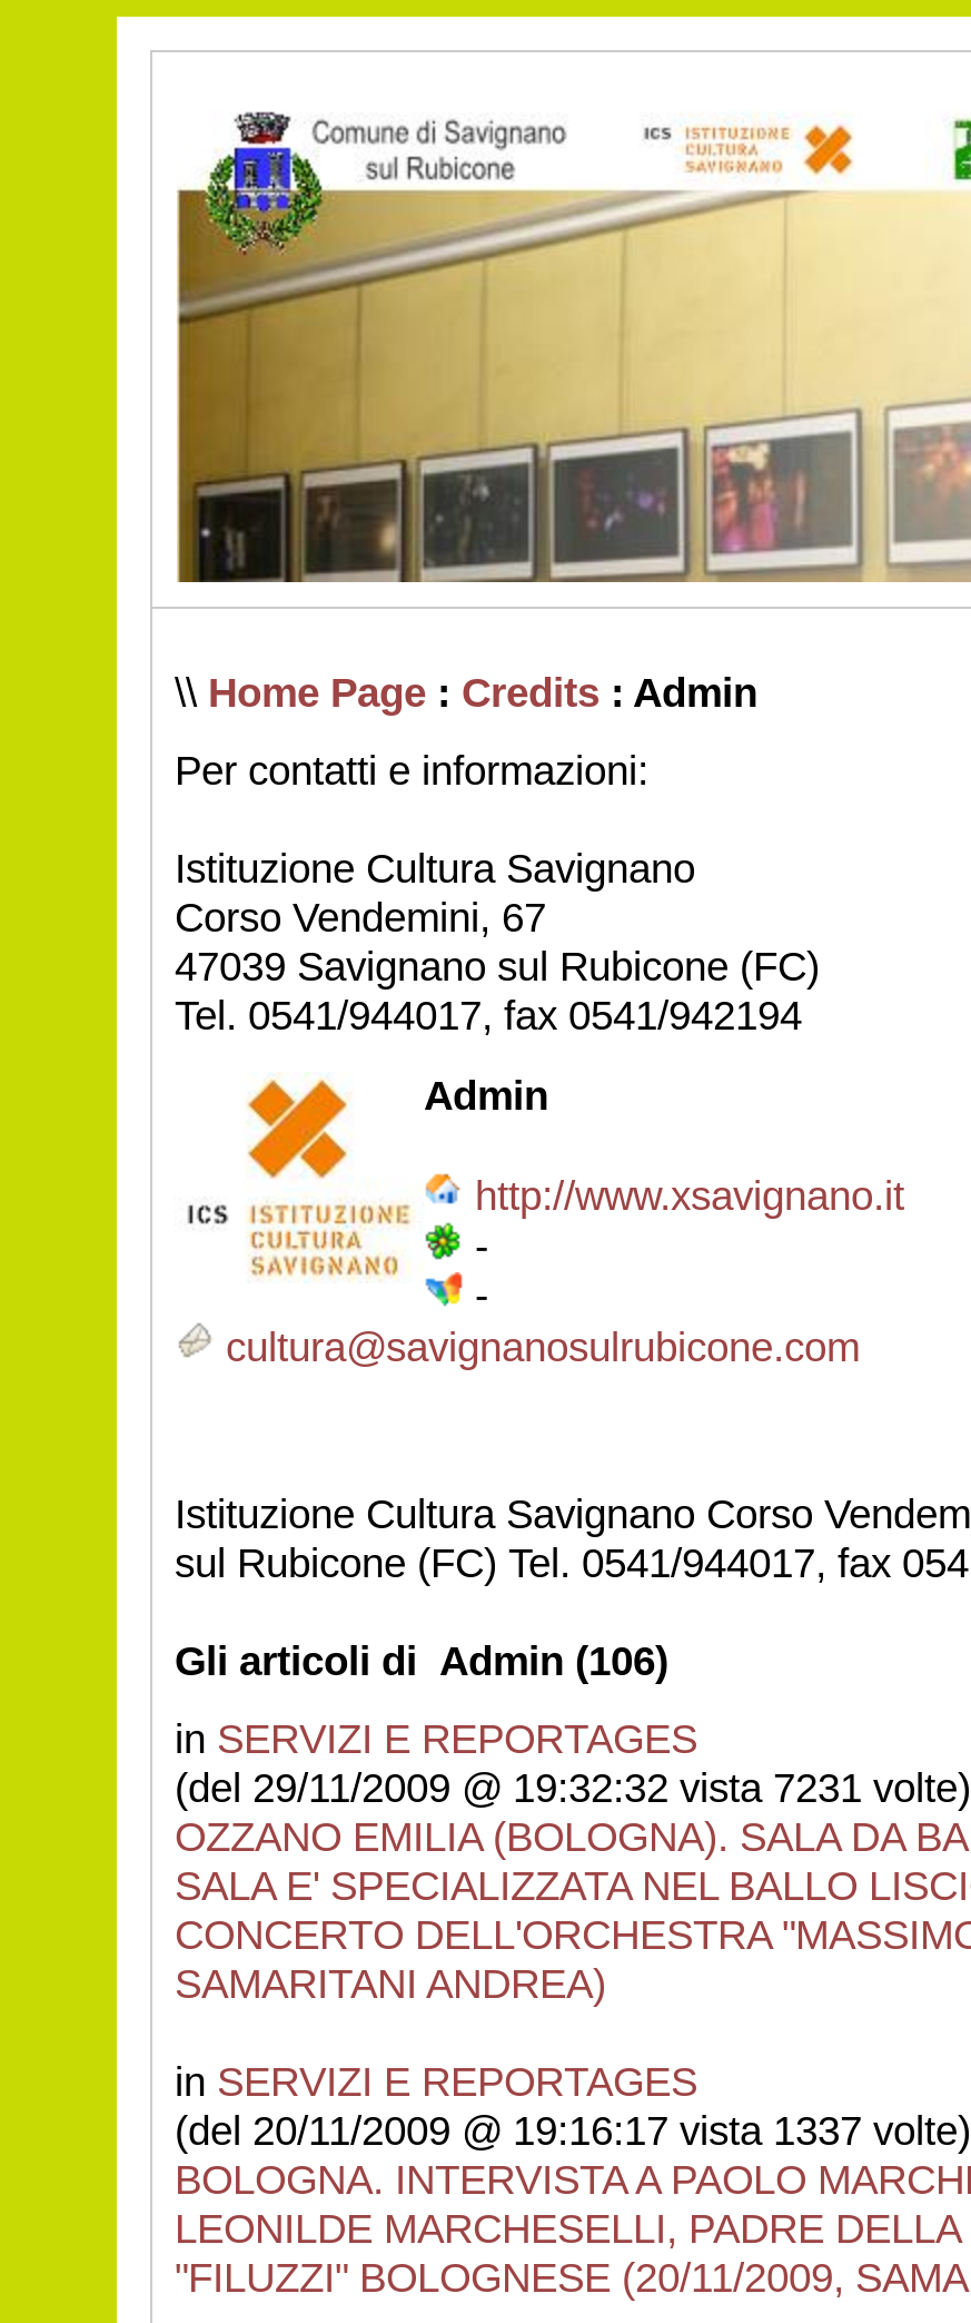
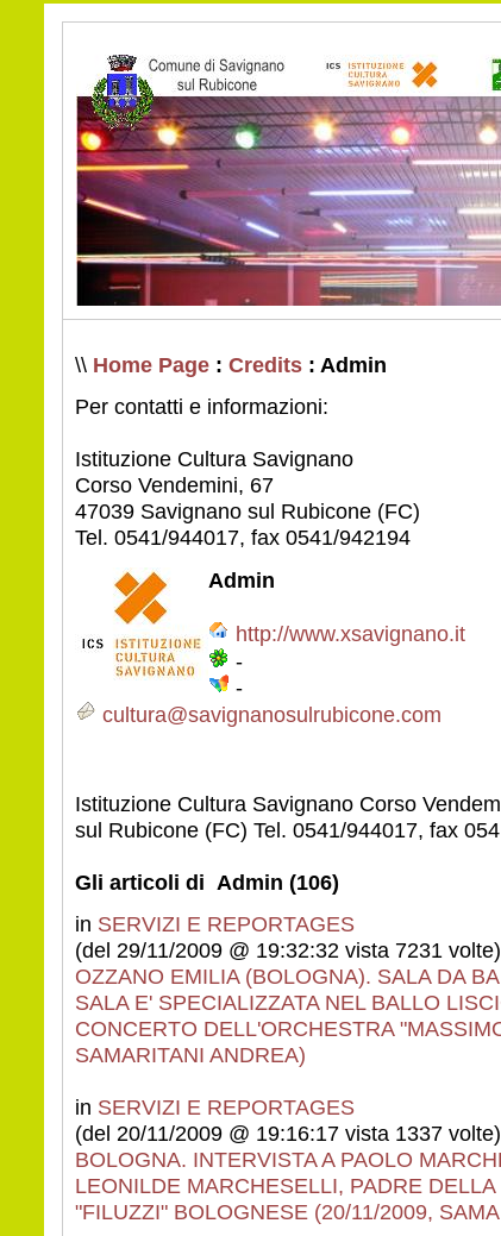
- [image]
+ [image]
